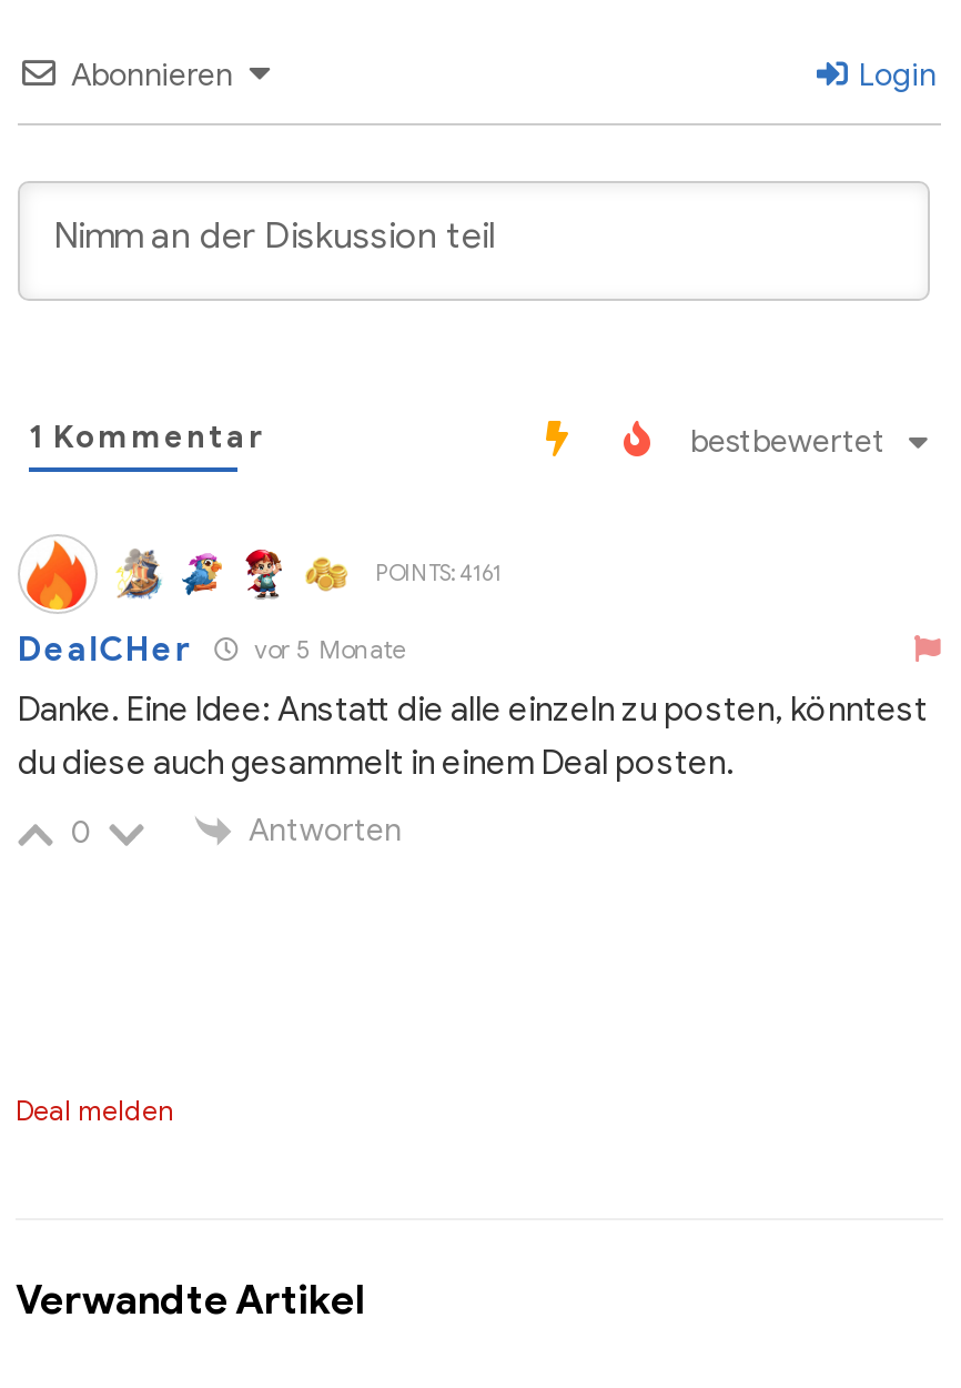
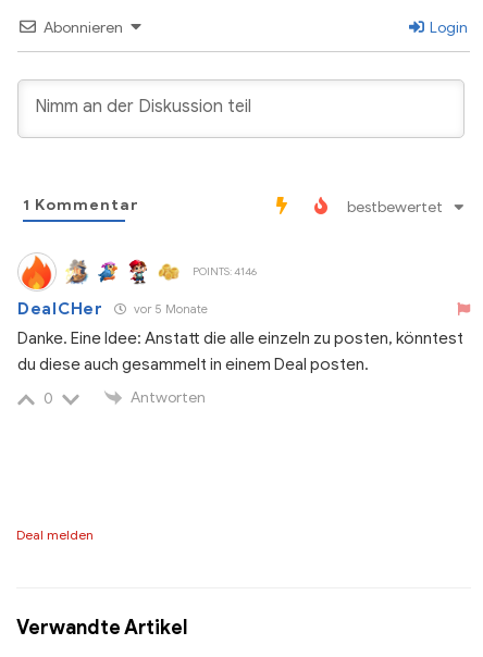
- POINTS: 4161
+ POINTS: 4146
